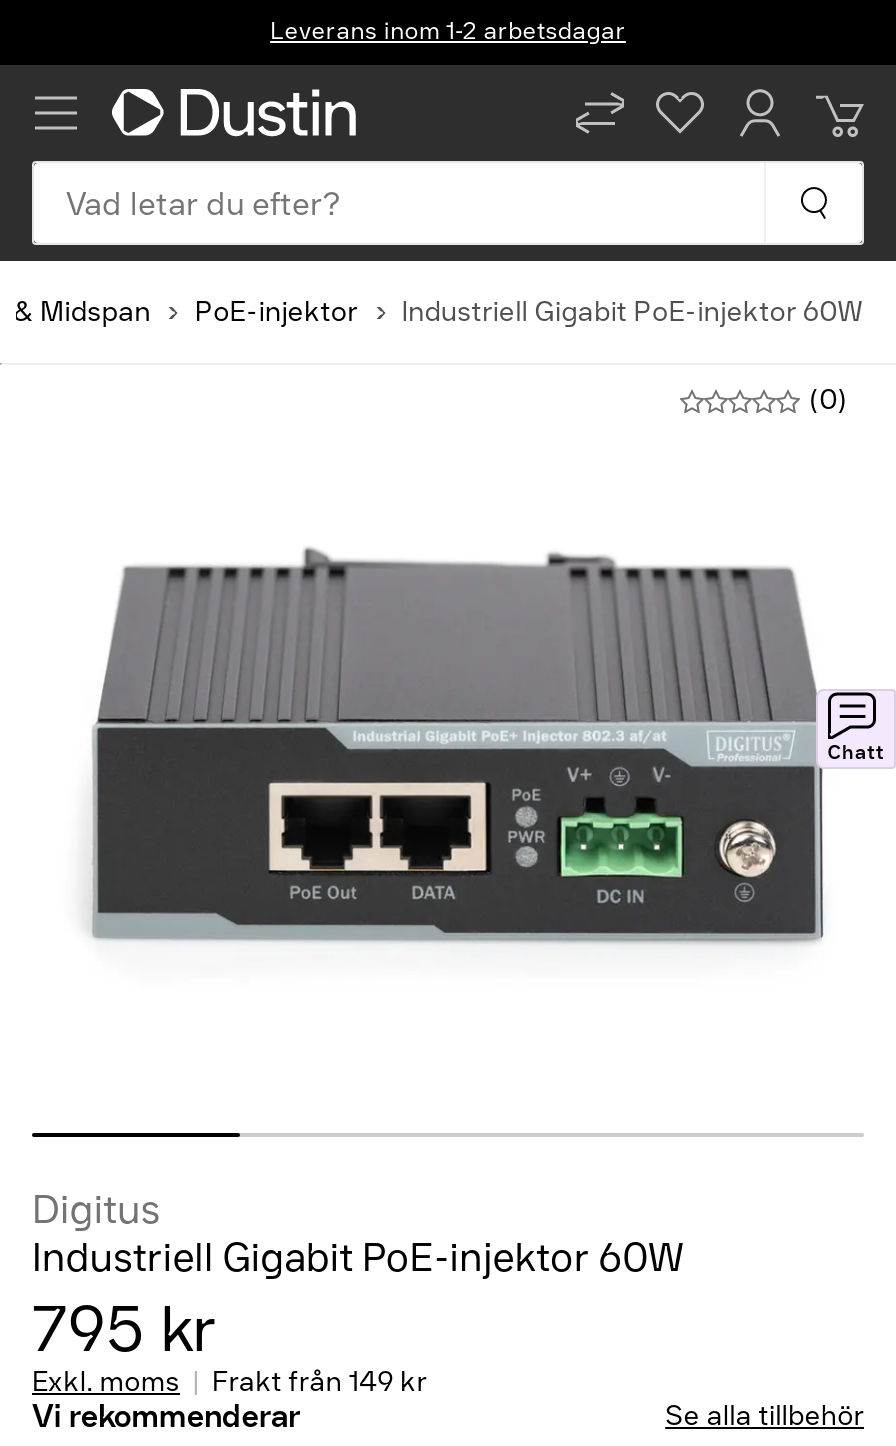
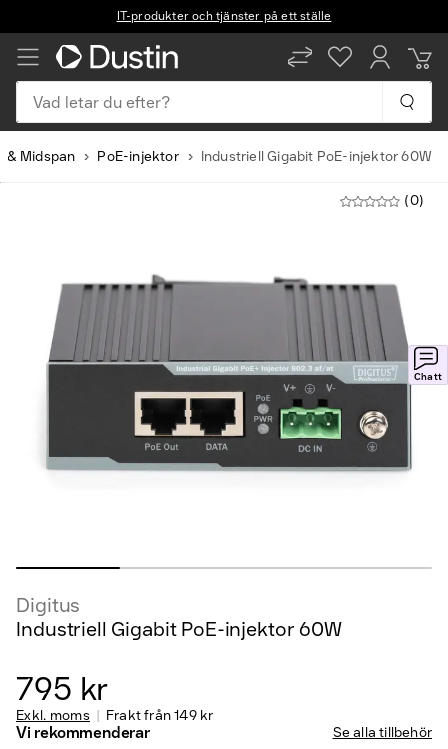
- Leverans inom 1-2 arbetsdagar
+ IT-produkter och tjänster på ett ställe
